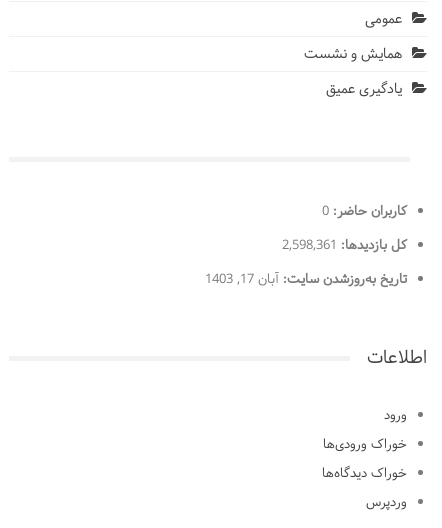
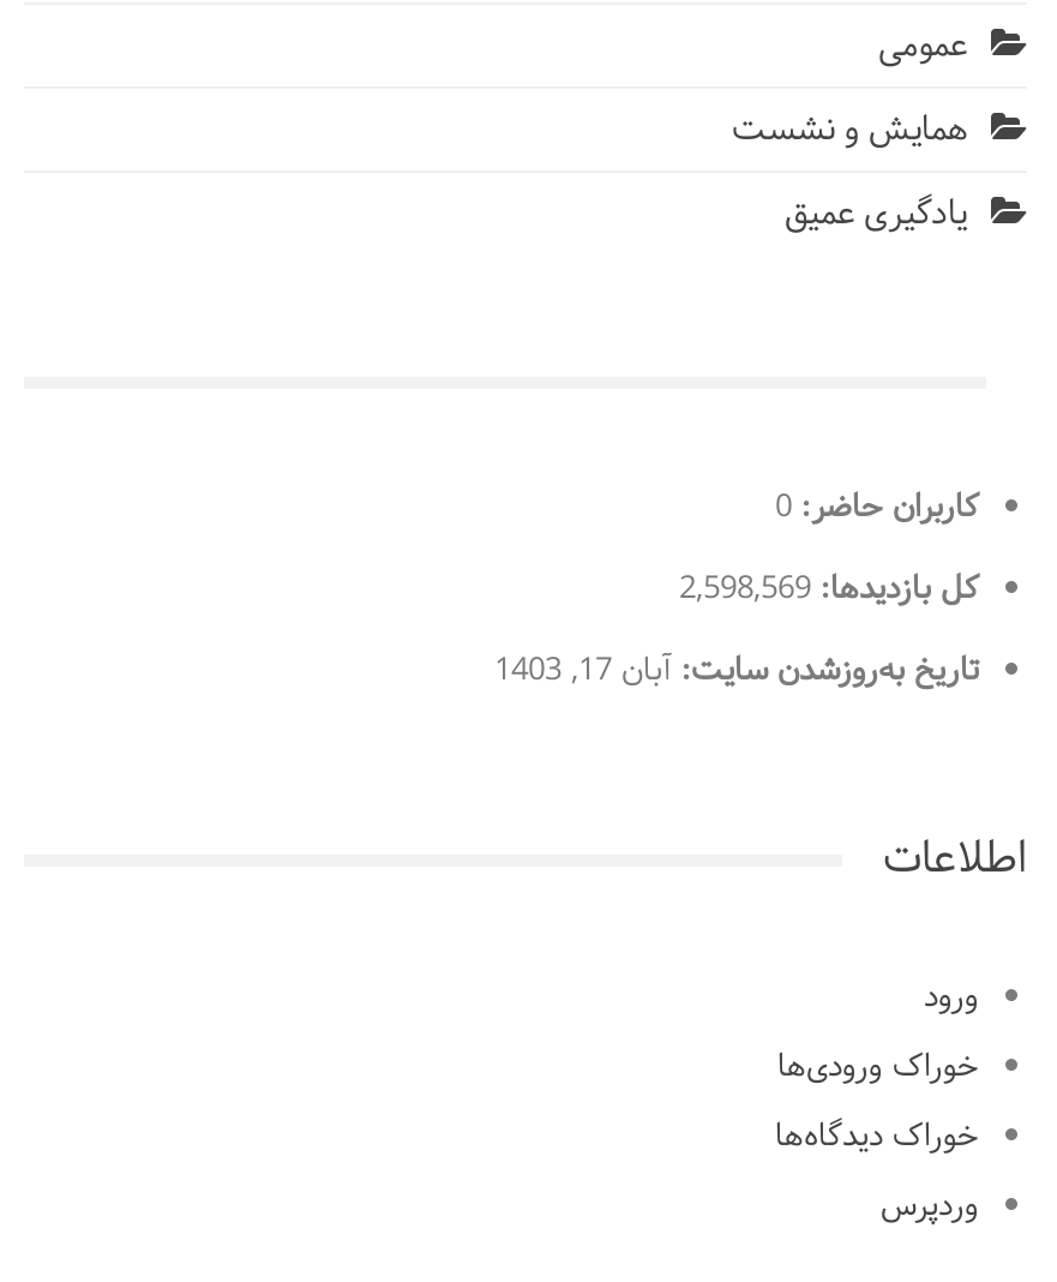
- کل بازدیدها: 2,598,361
+ کل بازدیدها: 2,598,569
